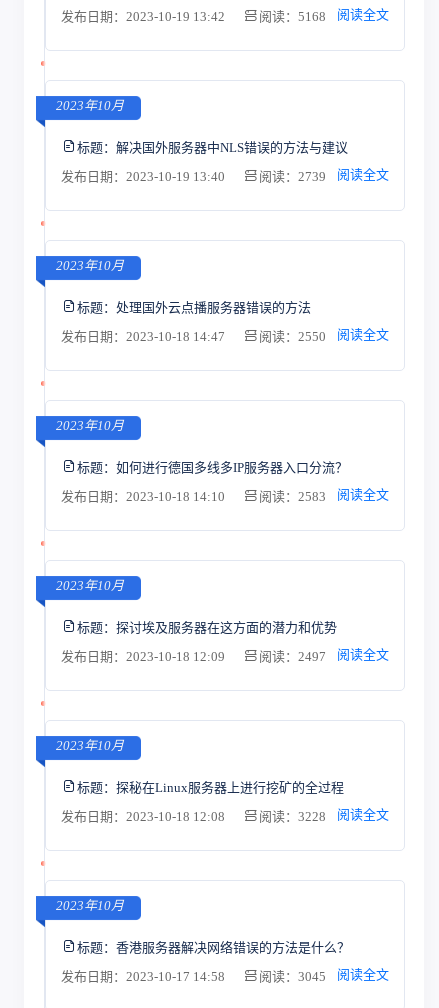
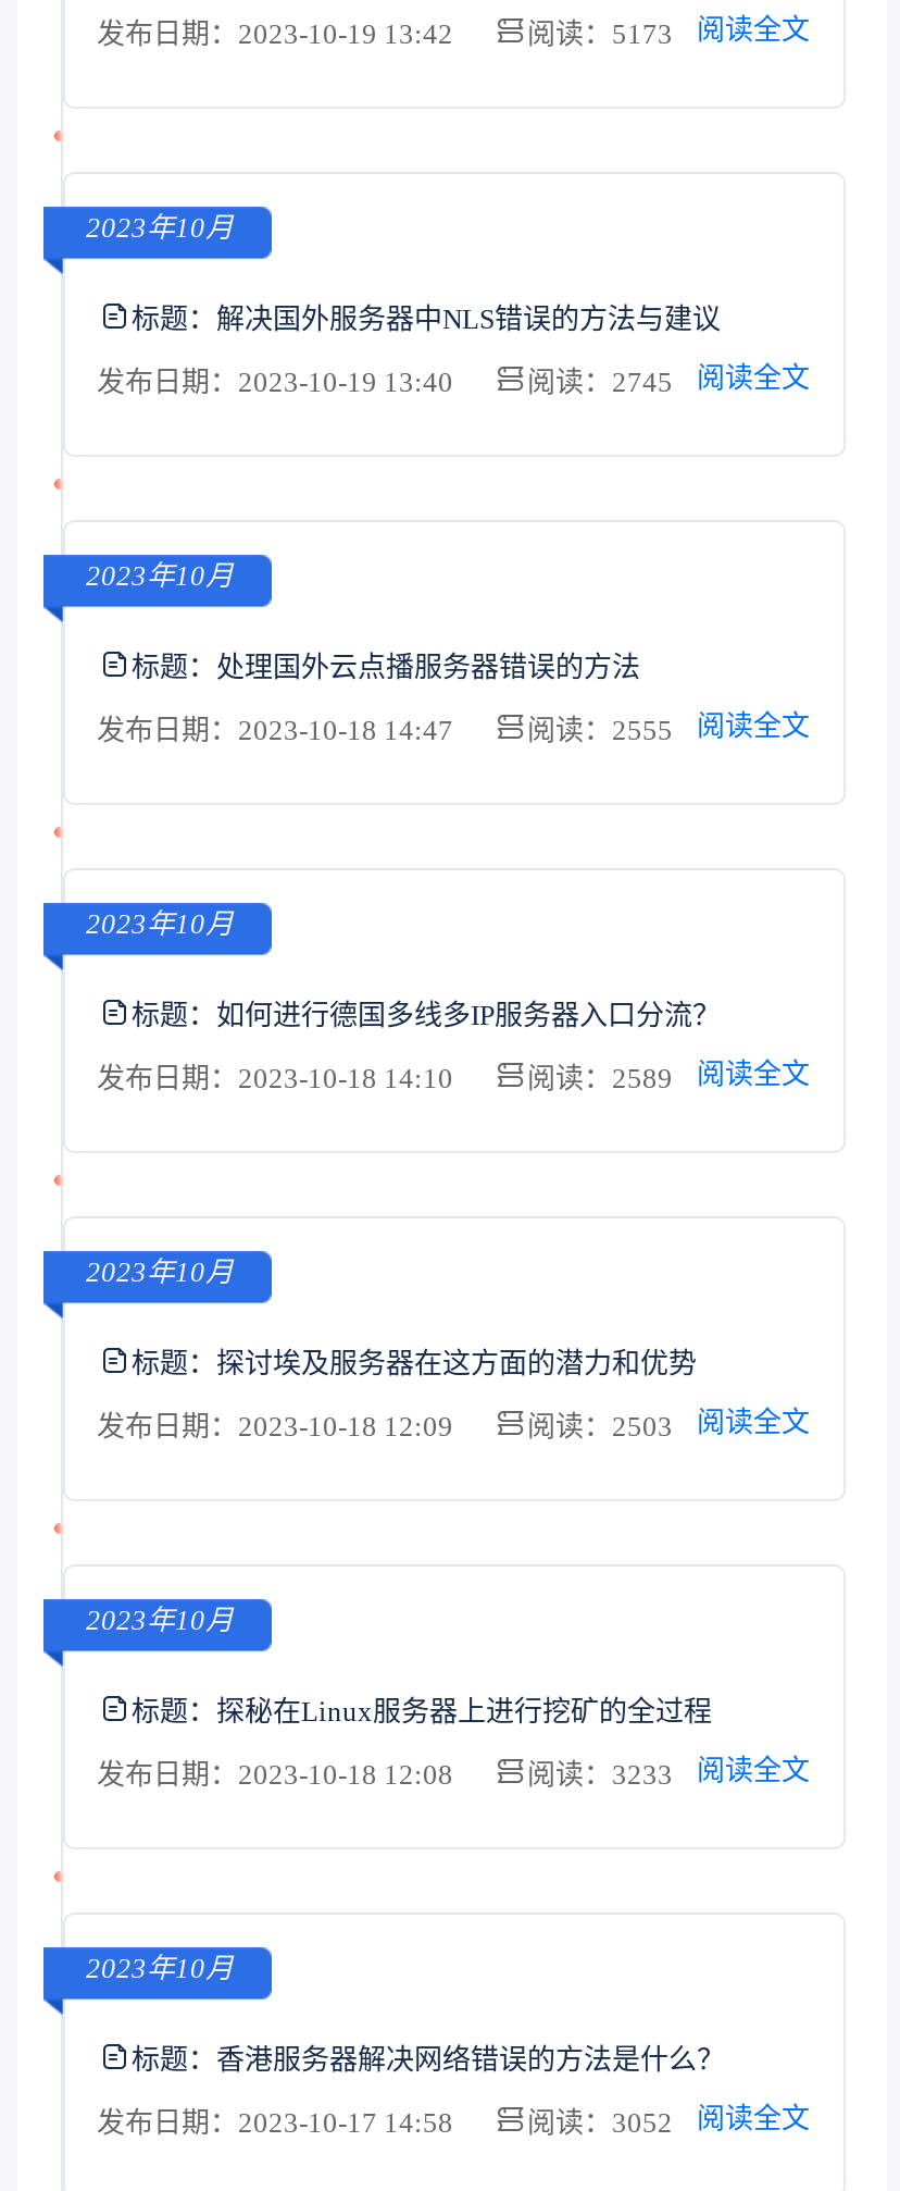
- 阅读：5168 阅读全文
+ 阅读：5173 阅读全文

- 阅读：2739 阅读全文
+ 阅读：2745 阅读全文

- 阅读：2550 阅读全文
+ 阅读：2555 阅读全文

- 阅读：2583 阅读全文
+ 阅读：2589 阅读全文

- 阅读：2497 阅读全文
+ 阅读：2503 阅读全文

- 阅读：3228 阅读全文
+ 阅读：3233 阅读全文

- 阅读：3045 阅读全文
+ 阅读：3052 阅读全文
